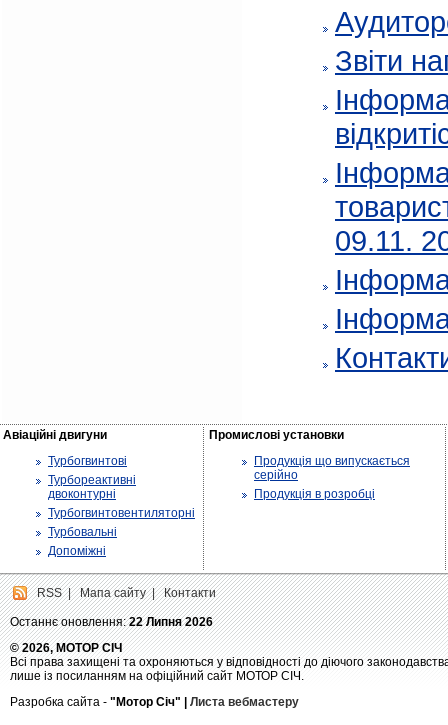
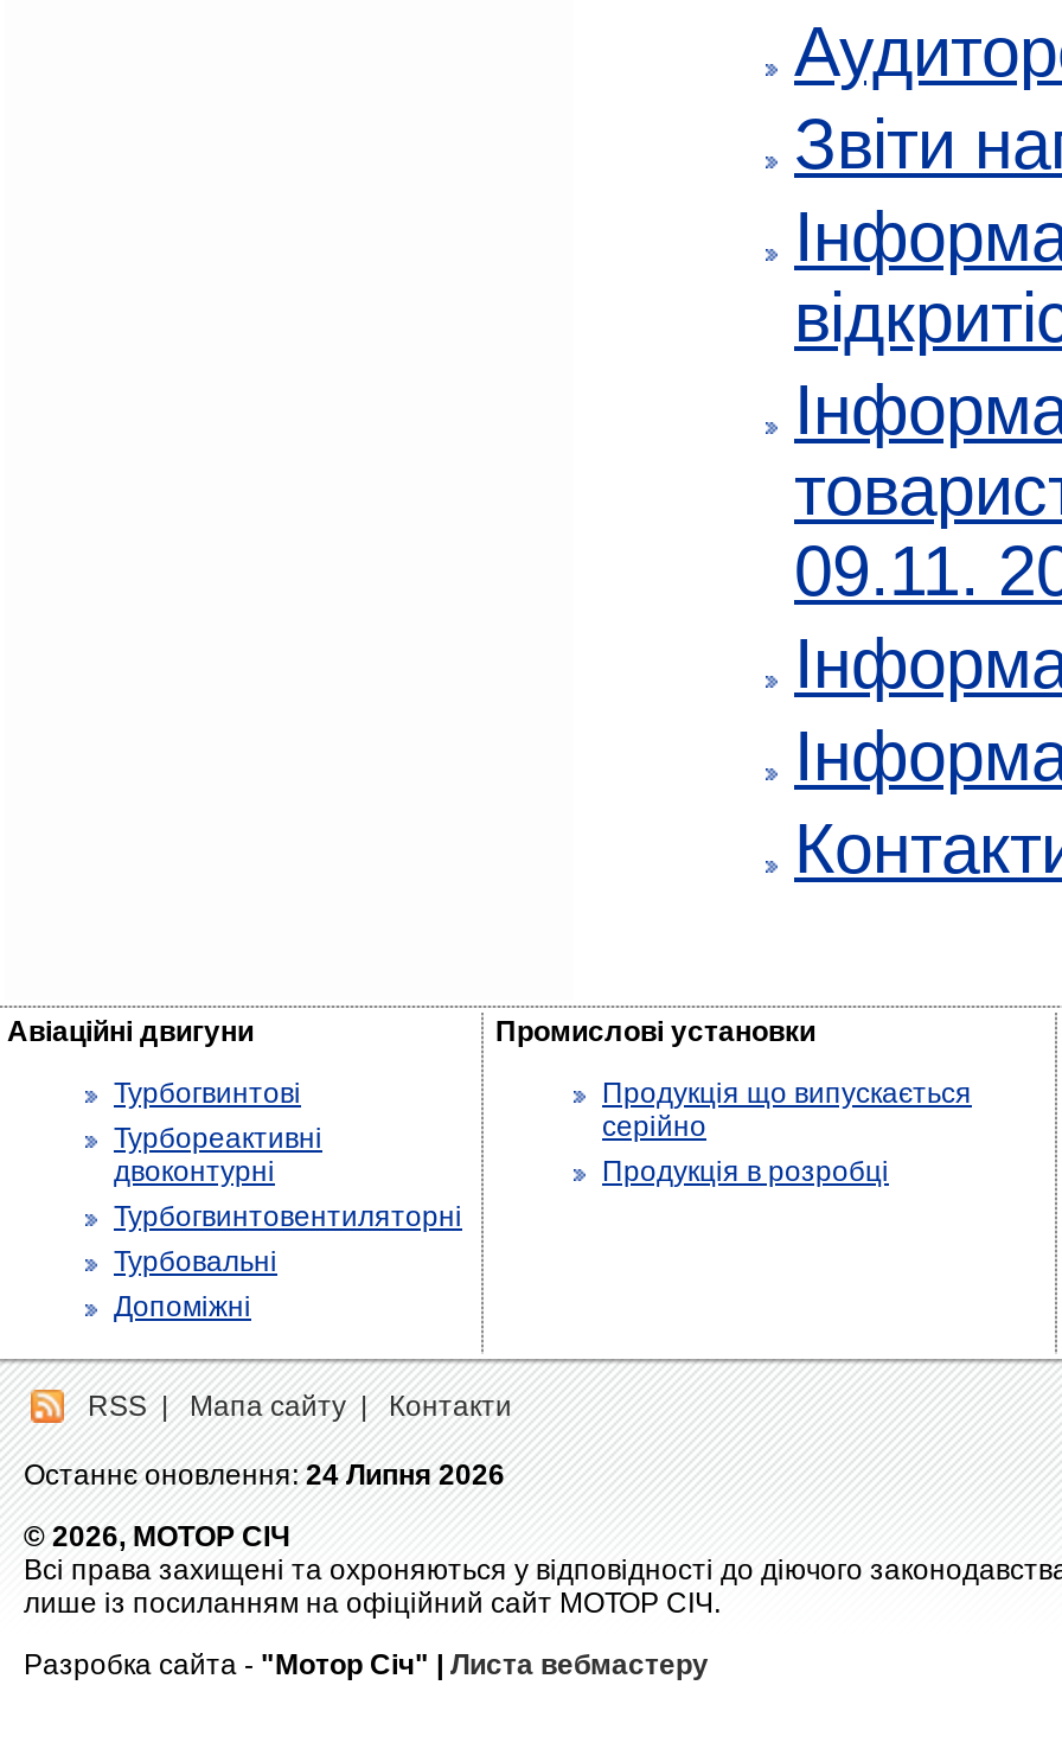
- Останнє оновлення: 22 Липня 2026
+ Останнє оновлення: 24 Липня 2026
